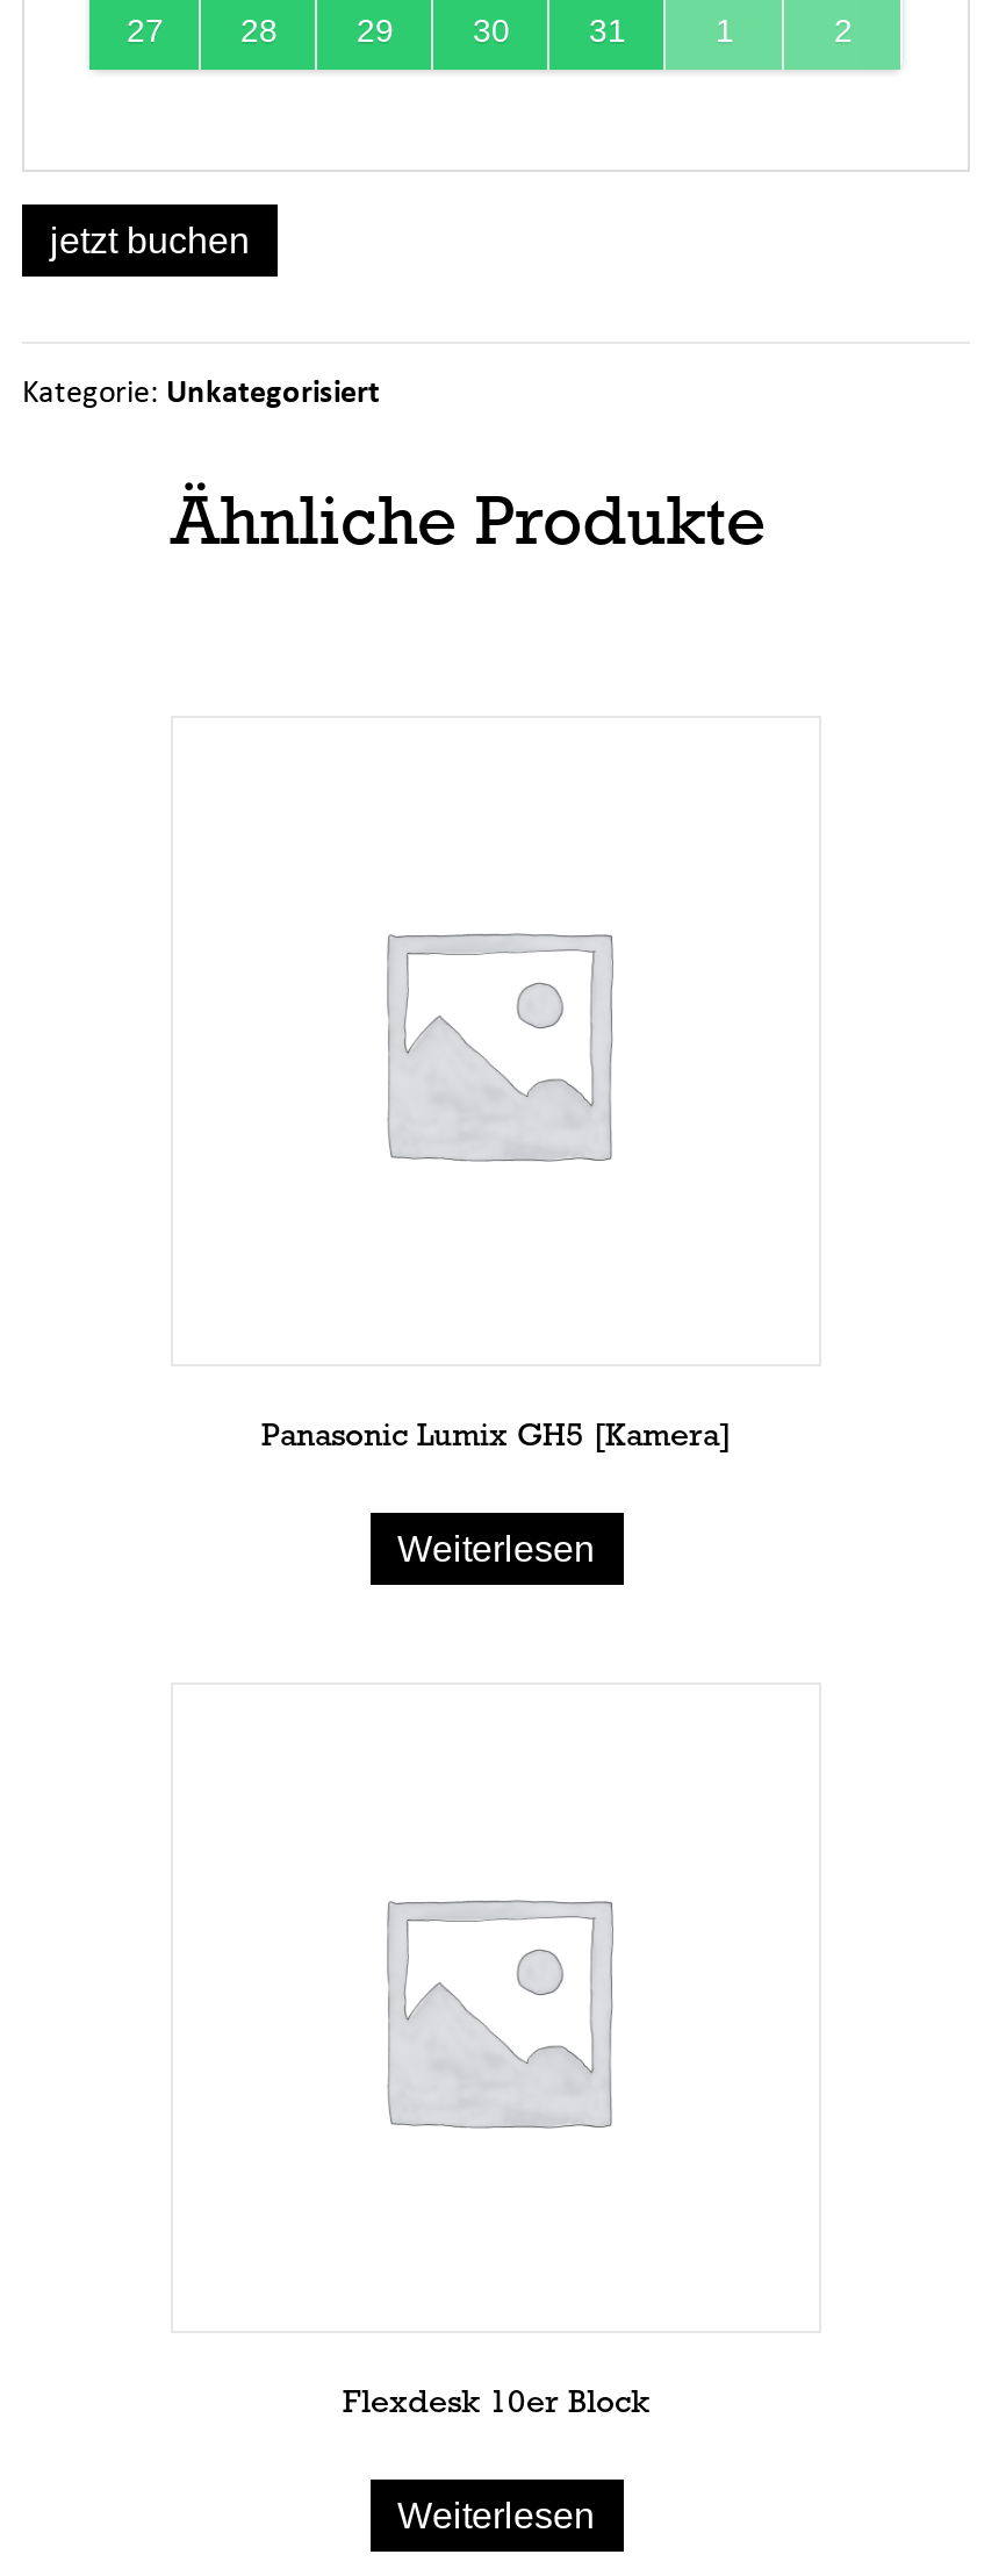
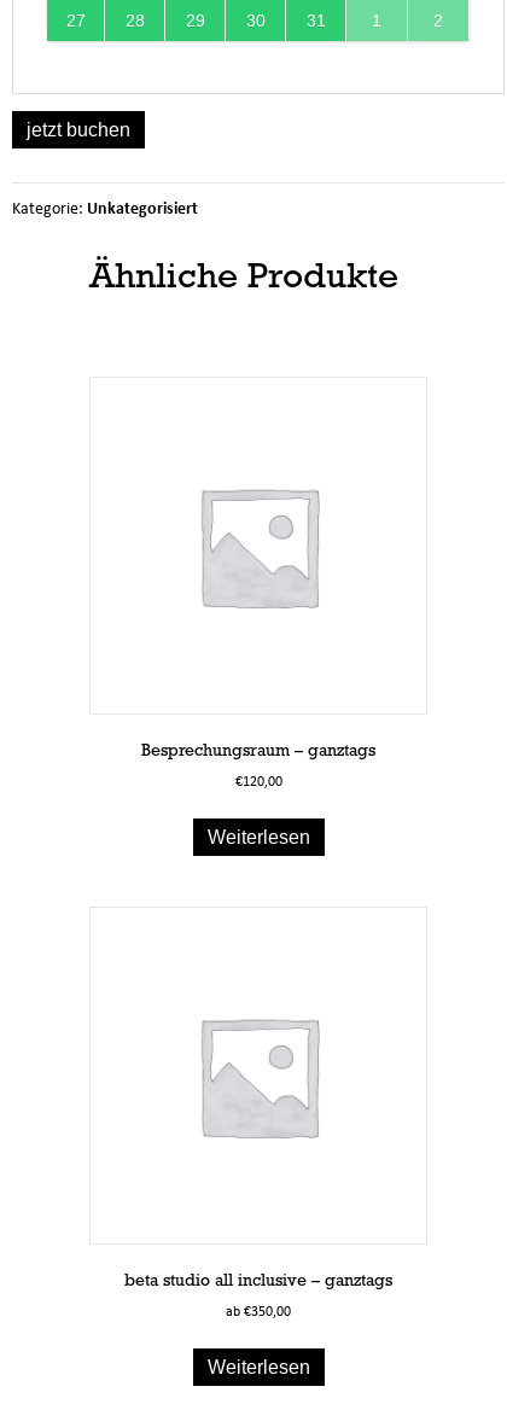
- Panasonic Lumix GH5 [Kamera]
+ Besprechungsraum – ganztags
+ €120,00

- Flexdesk 10er Block
+ beta studio all inclusive – ganztags
+ ab €350,00
